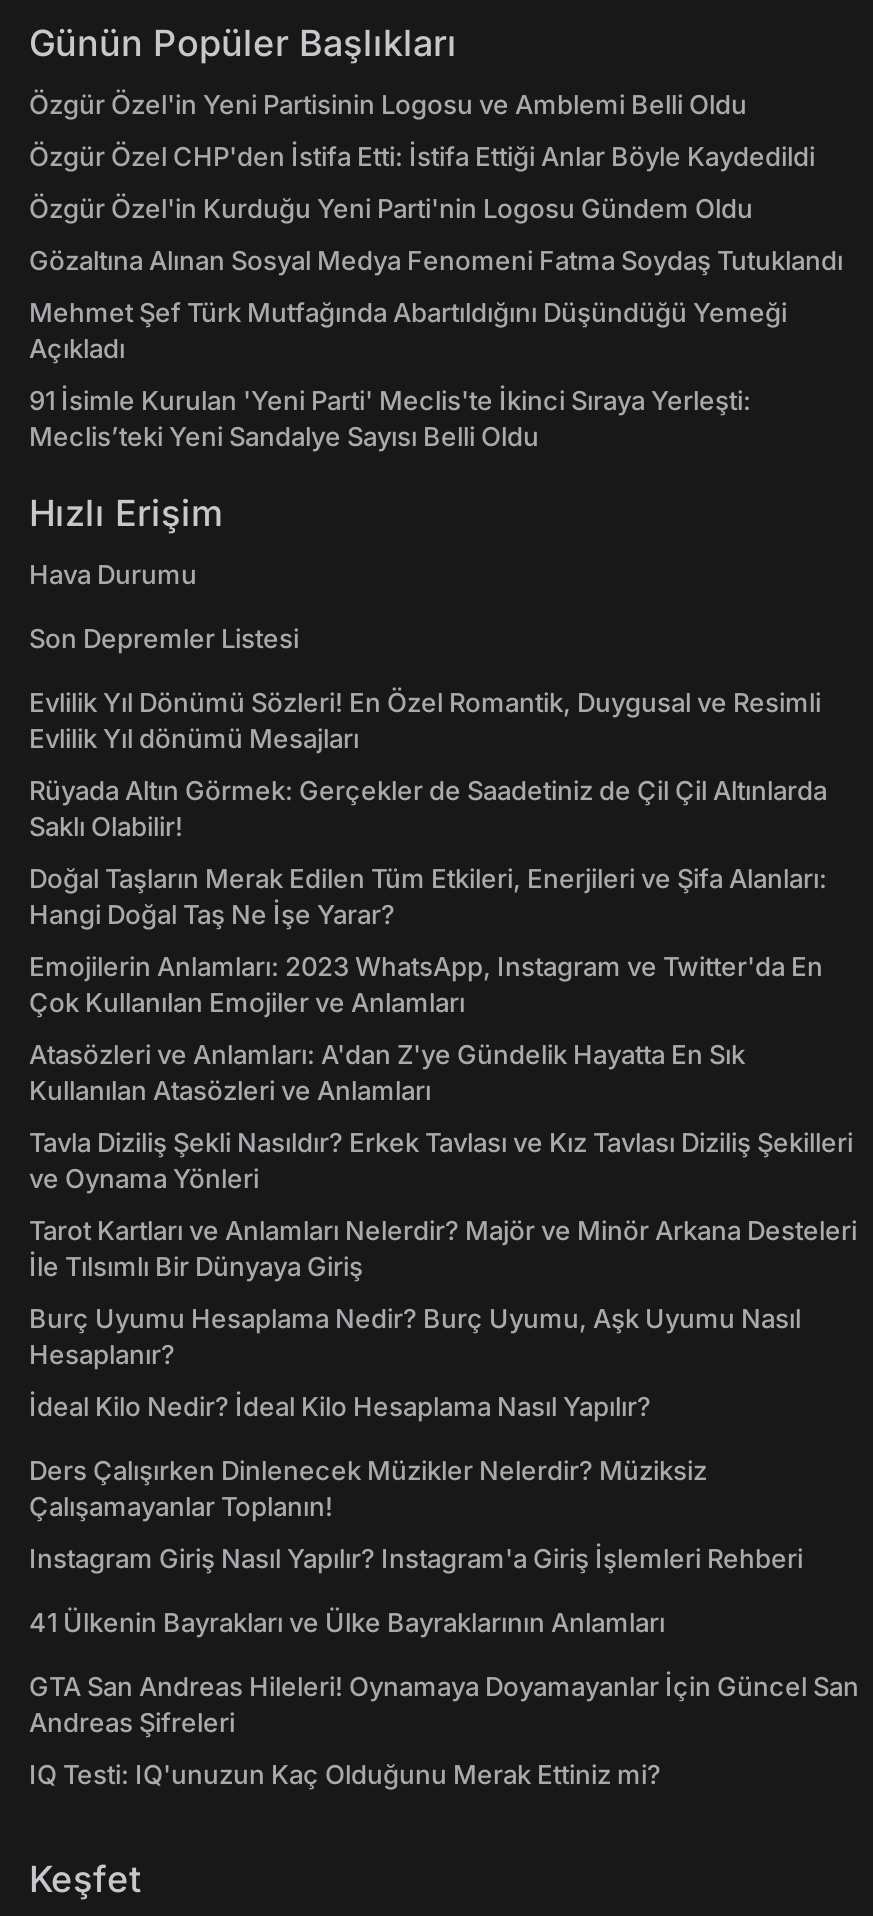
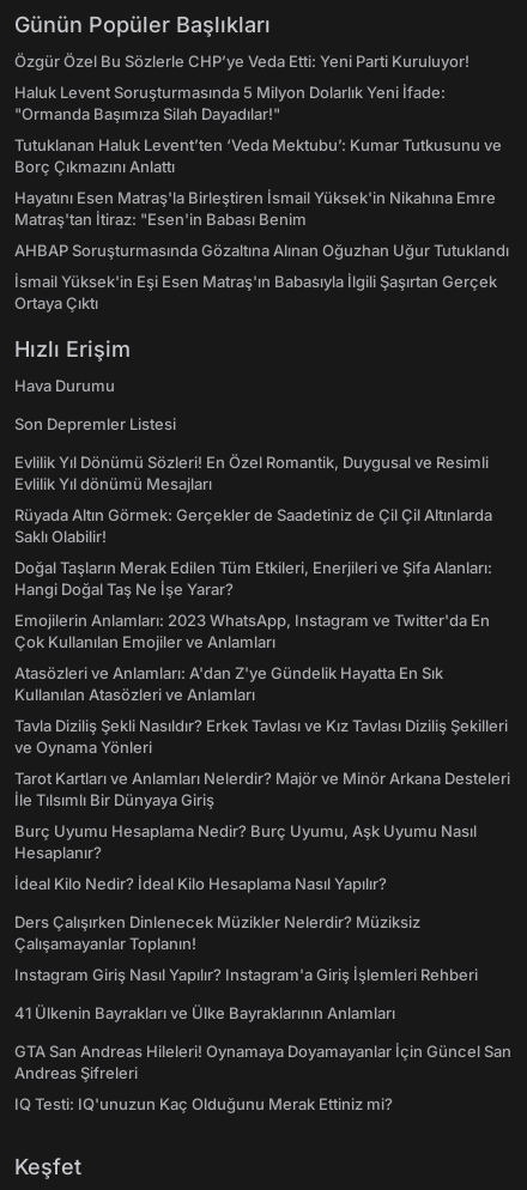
- Özgür Özel'in Yeni Partisinin Logosu ve Amblemi Belli Oldu
+ Özgür Özel Bu Sözlerle CHP’ye Veda Etti: Yeni Parti Kuruluyor!

- Özgür Özel CHP'den İstifa Etti: İstifa Ettiği Anlar Böyle Kaydedildi
+ Haluk Levent Soruşturmasında 5 Milyon Dolarlık Yeni İfade:
+ "Ormanda Başımıza Silah Dayadılar!"

- Özgür Özel'in Kurduğu Yeni Parti'nin Logosu Gündem Oldu
+ Tutuklanan Haluk Levent’ten ‘Veda Mektubu’: Kumar Tutkusunu ve
+ Borç Çıkmazını Anlattı

- Gözaltına Alınan Sosyal Medya Fenomeni Fatma Soydaş Tutuklandı
+ Hayatını Esen Matraş'la Birleştiren İsmail Yüksek'in Nikahına Emre
+ Matraş'tan İtiraz: "Esen'in Babası Benim

- Mehmet Şef Türk Mutfağında Abartıldığını Düşündüğü Yemeği
- Açıkladı
+ AHBAP Soruşturmasında Gözaltına Alınan Oğuzhan Uğur Tutuklandı

- 91 İsimle Kurulan 'Yeni Parti' Meclis'te İkinci Sıraya Yerleşti:
- Meclis’teki Yeni Sandalye Sayısı Belli Oldu
+ İsmail Yüksek'in Eşi Esen Matraş'ın Babasıyla İlgili Şaşırtan Gerçek
+ Ortaya Çıktı
